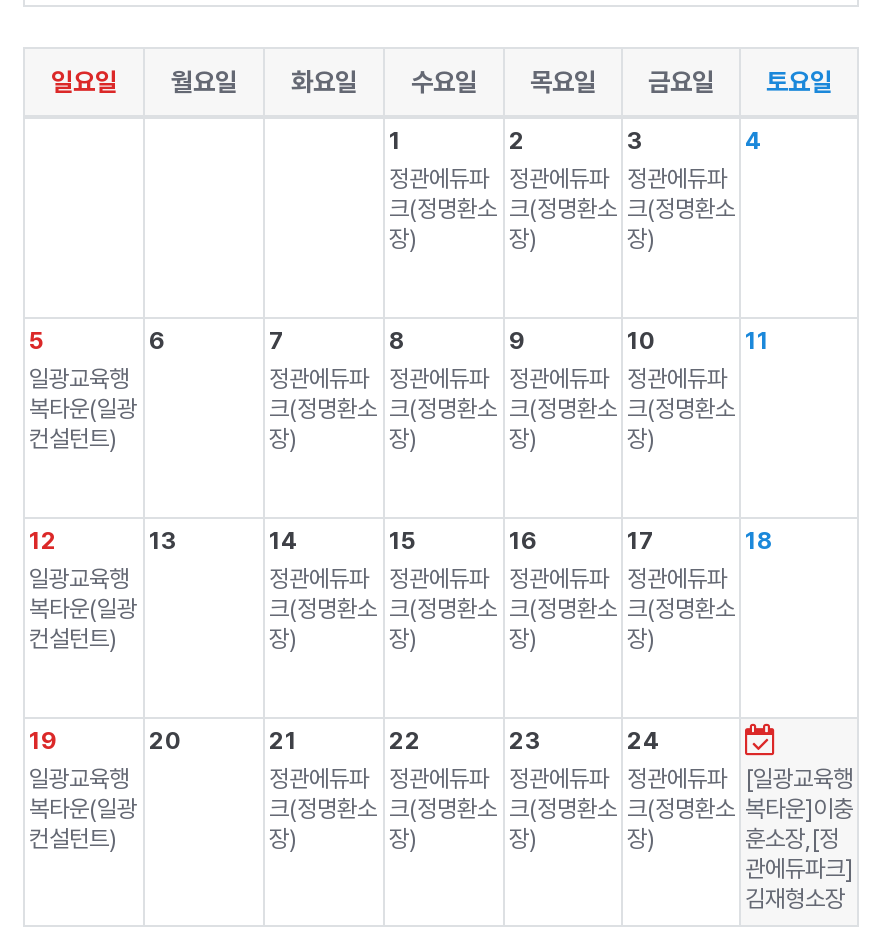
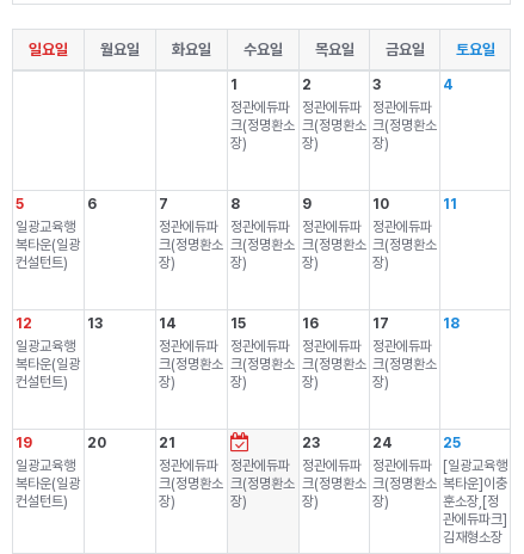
- 22

+ 25
